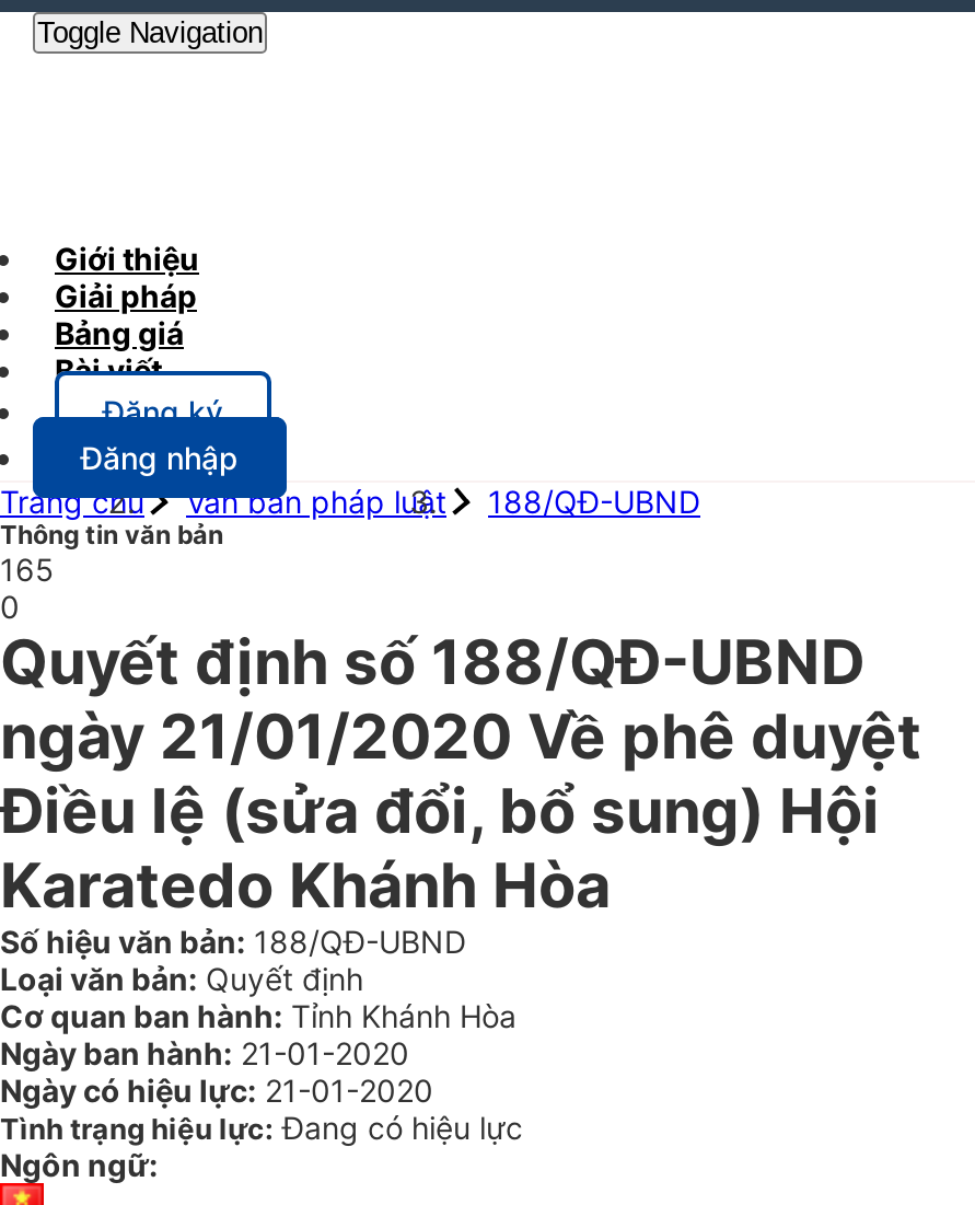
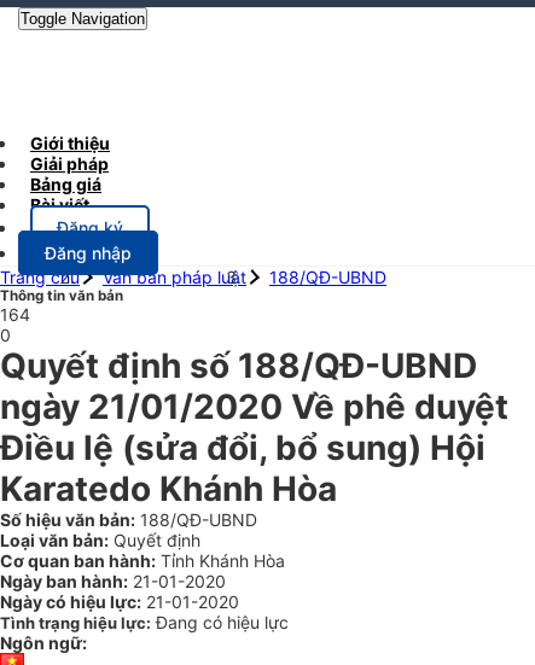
- 165
+ 164
